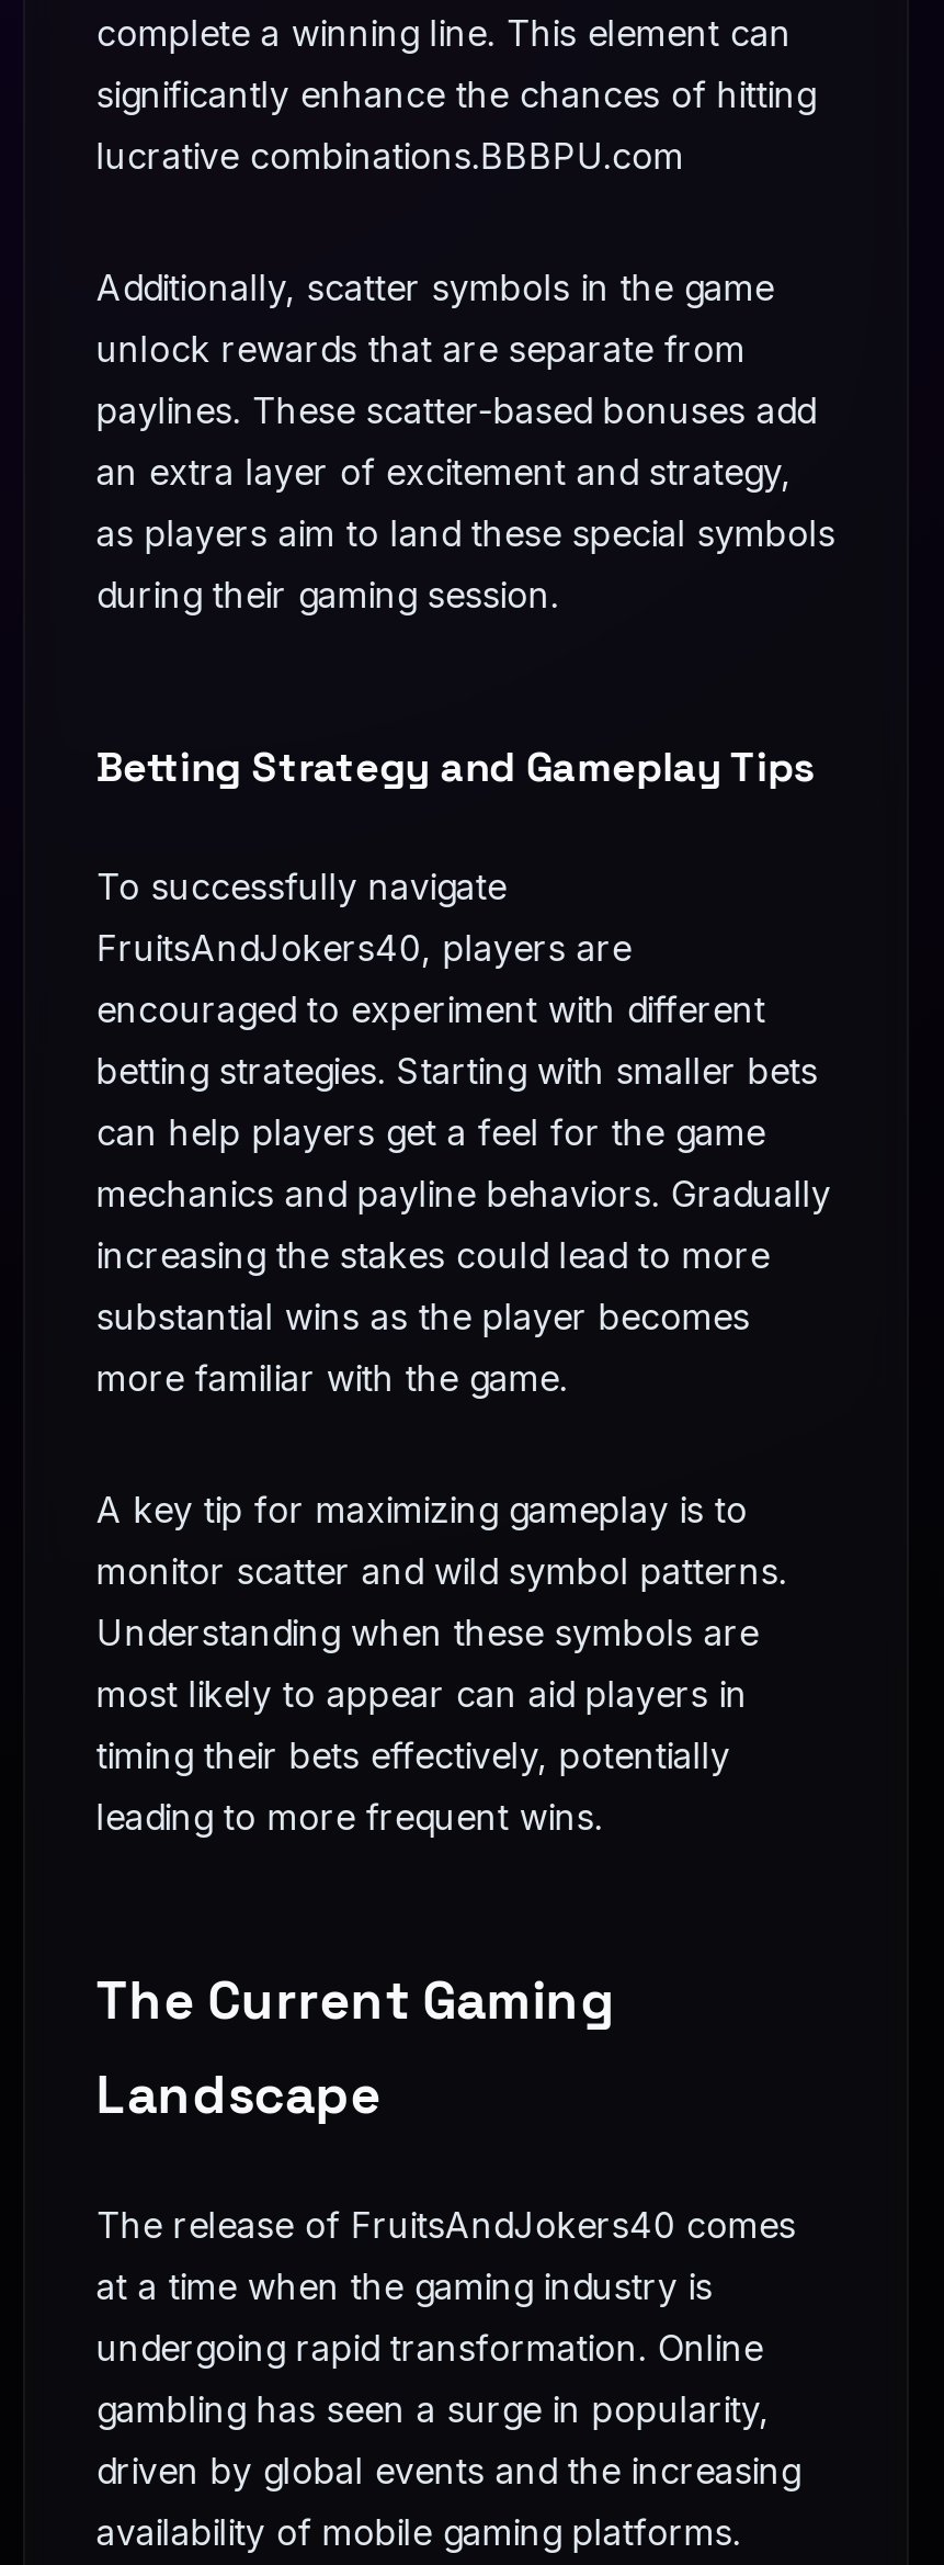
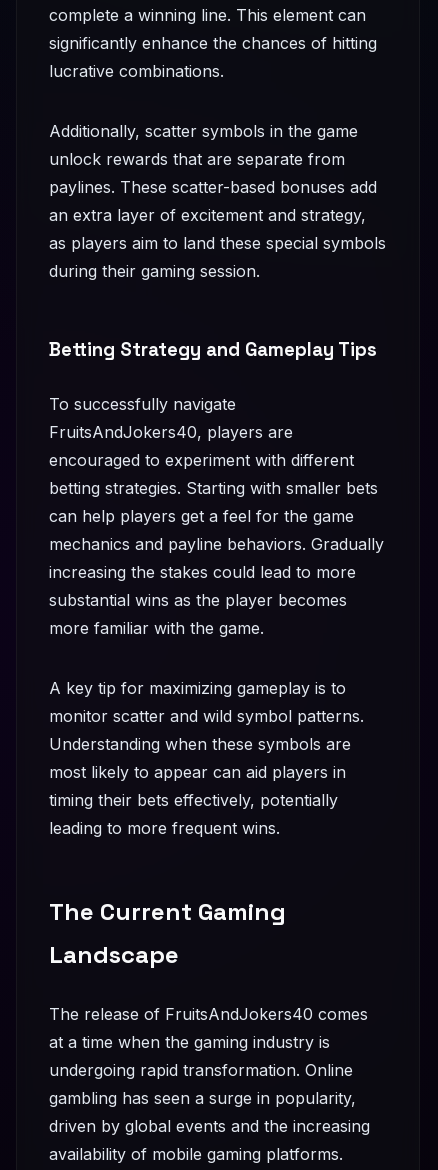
- lucrative combinations.BBBPU.com
+ lucrative combinations.
